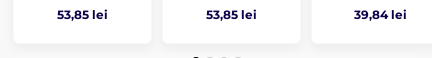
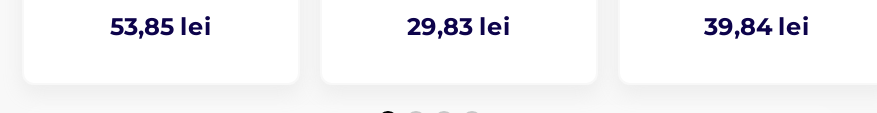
- 53,85 lei
+ 29,83 lei
